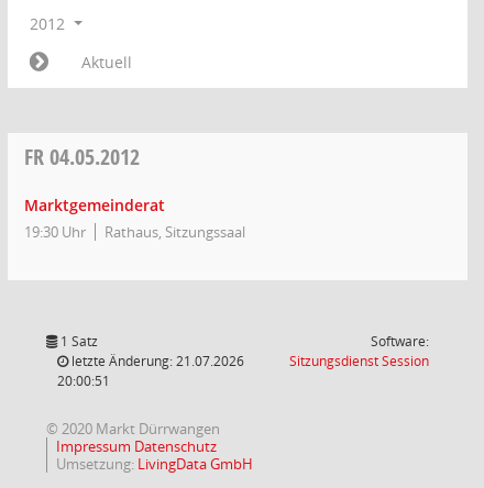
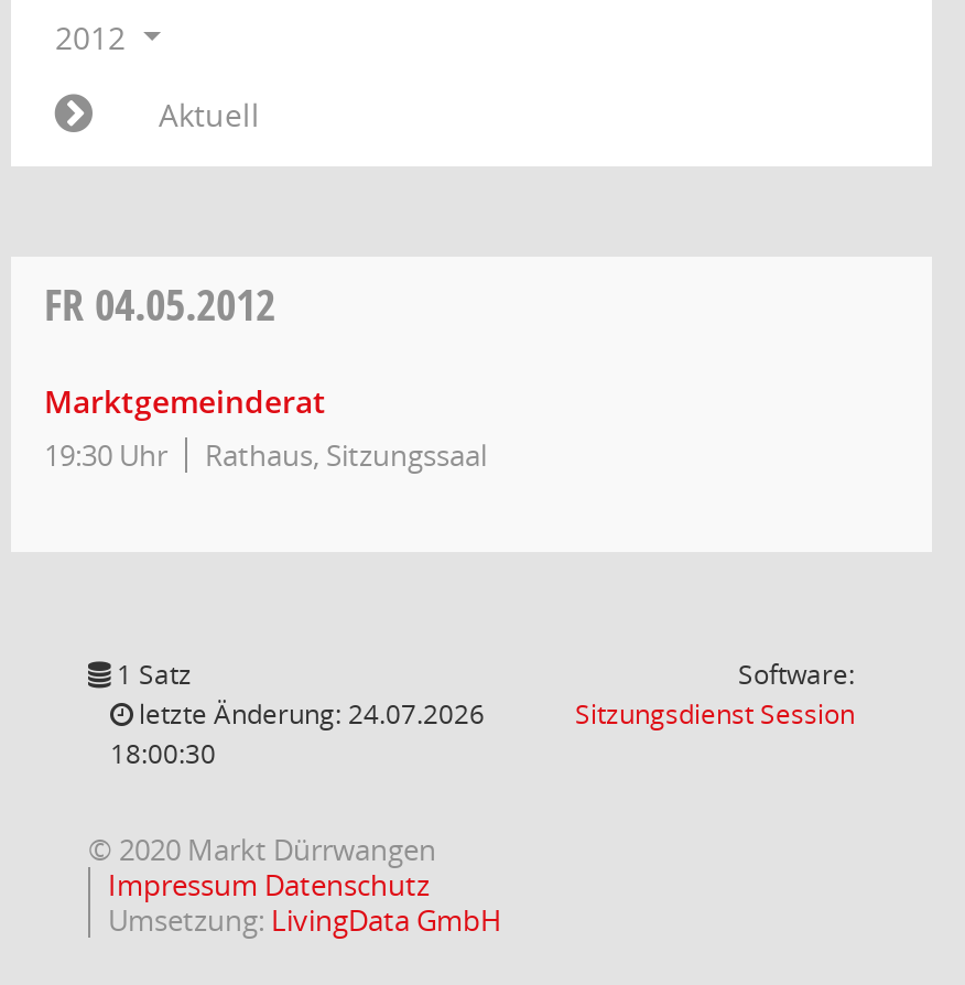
- letzte Änderung: 21.07.2026
+ letzte Änderung: 24.07.2026

- 20:00:51
+ 18:00:30
